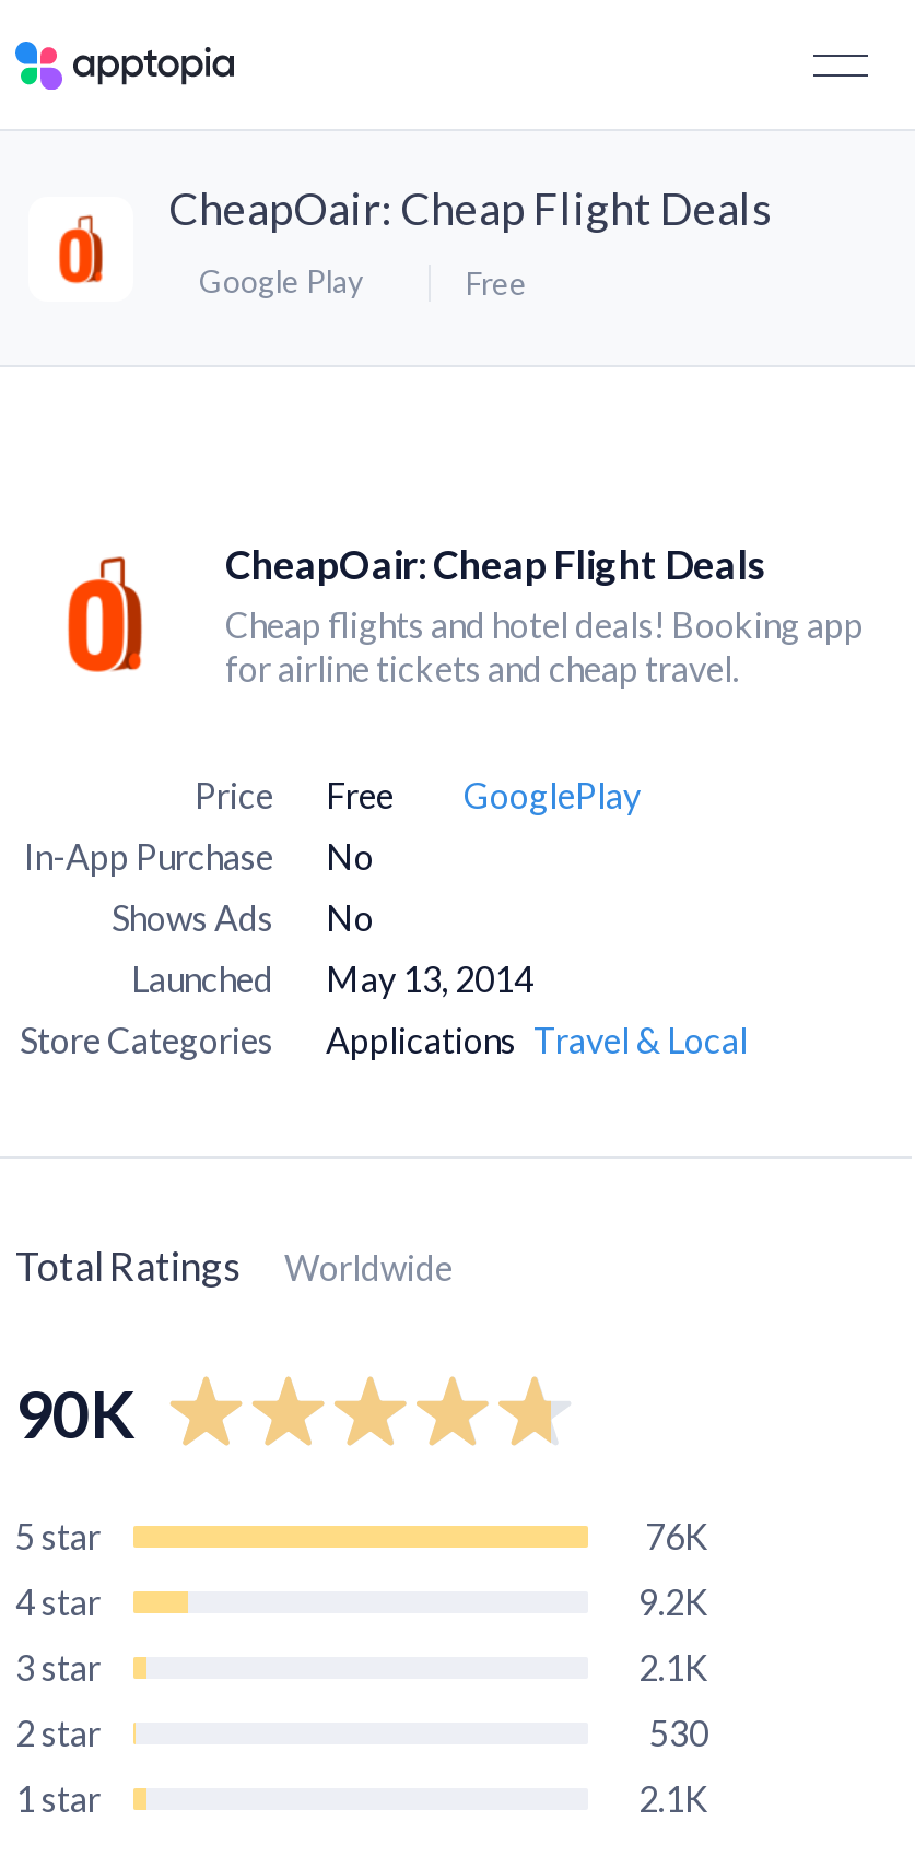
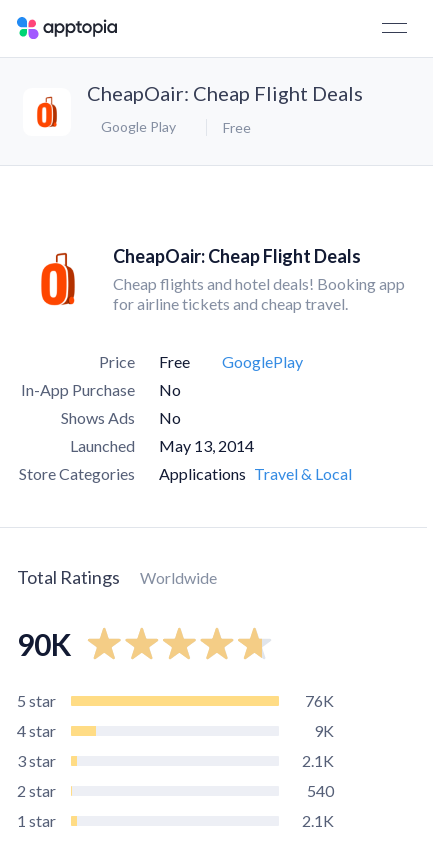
- 9.2K
+ 9K

- 530
+ 540
